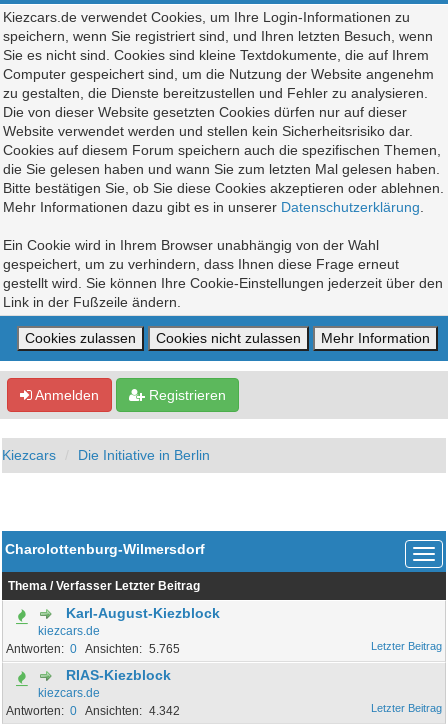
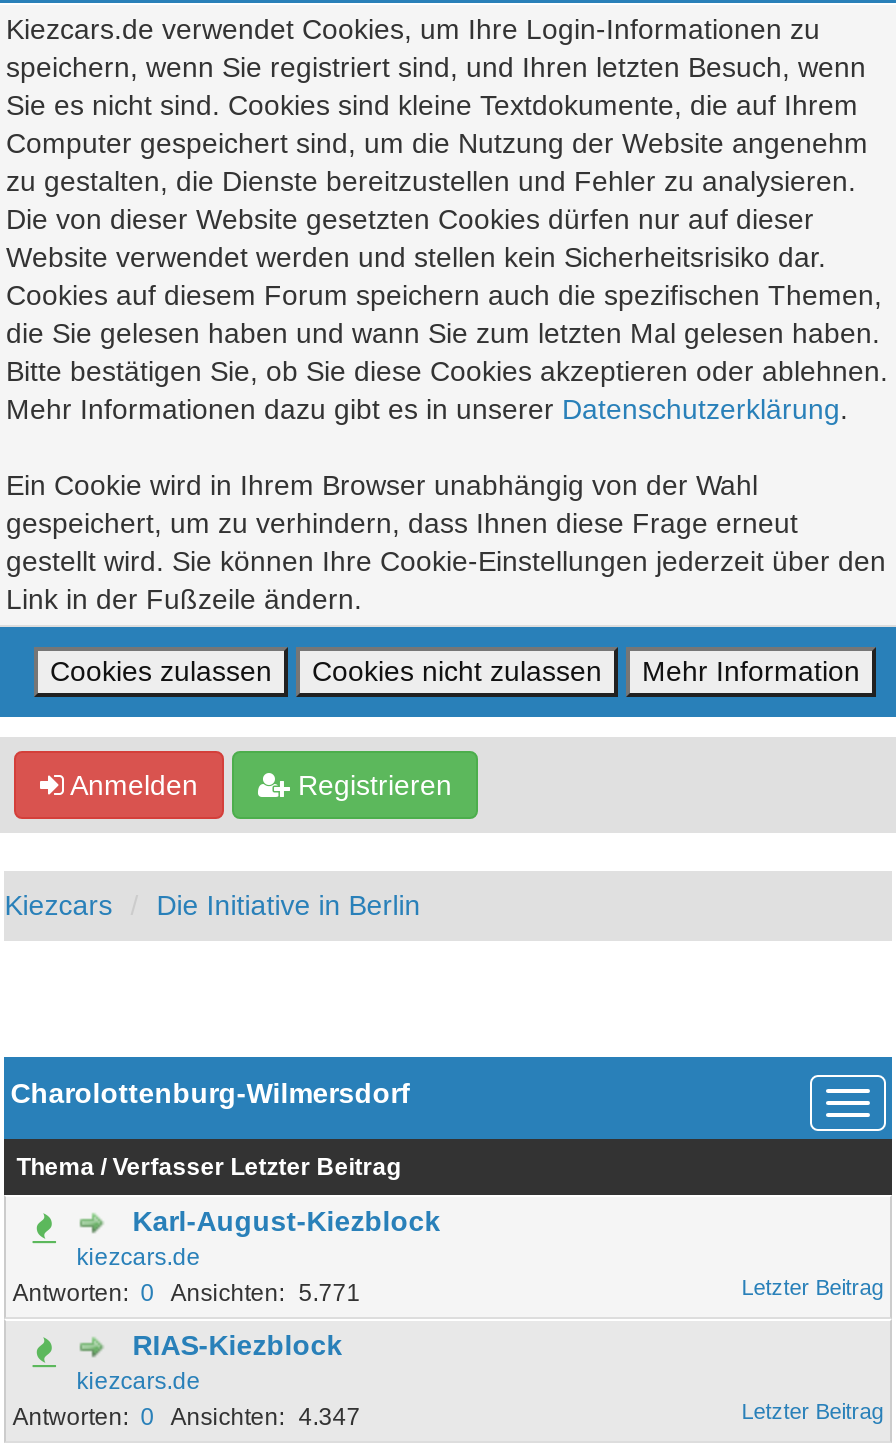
- 5.765
+ 5.771

- 4.342
+ 4.347
